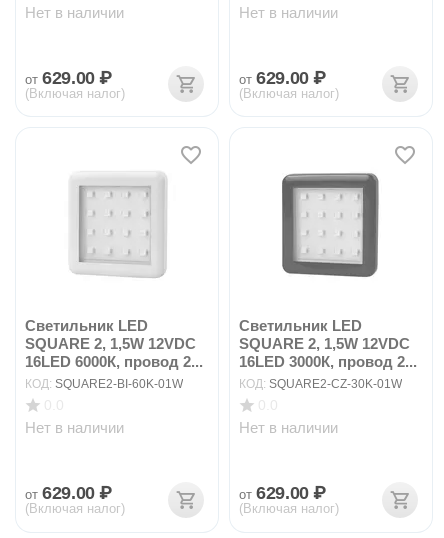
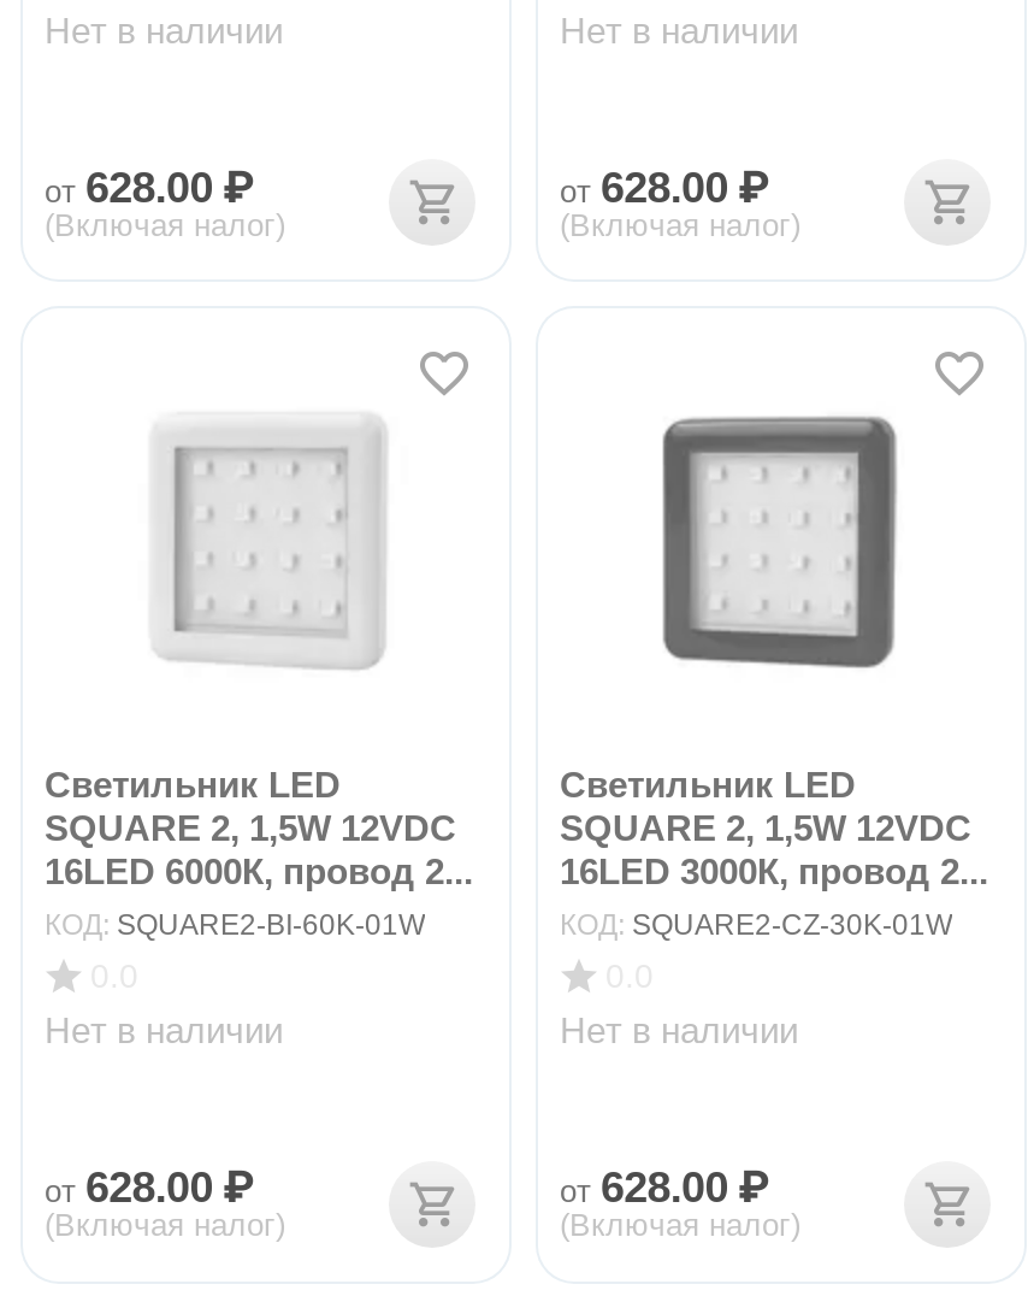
- от 629.00 ₽
+ от 628.00 ₽

- от 629.00 ₽
+ от 628.00 ₽

- от 629.00 ₽
+ от 628.00 ₽

- от 629.00 ₽
+ от 628.00 ₽
